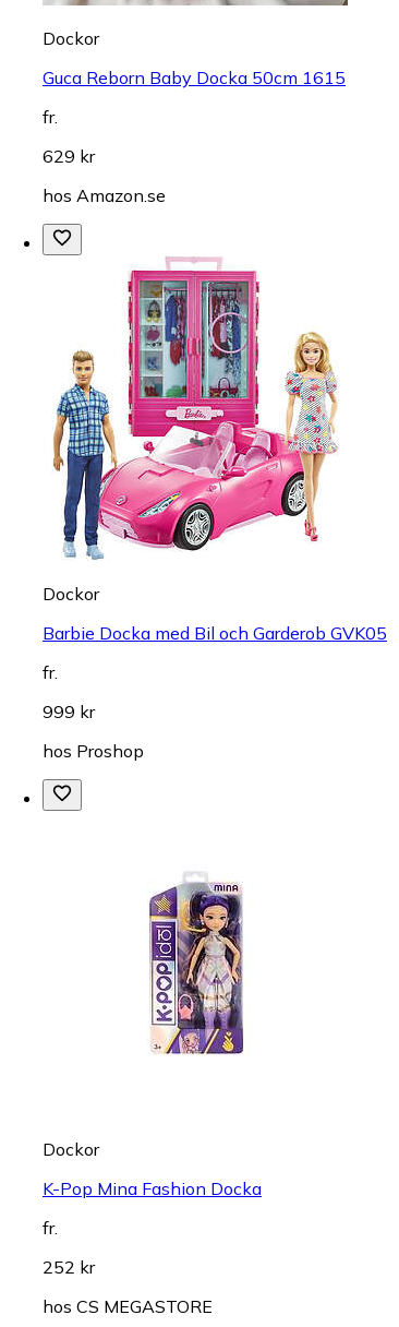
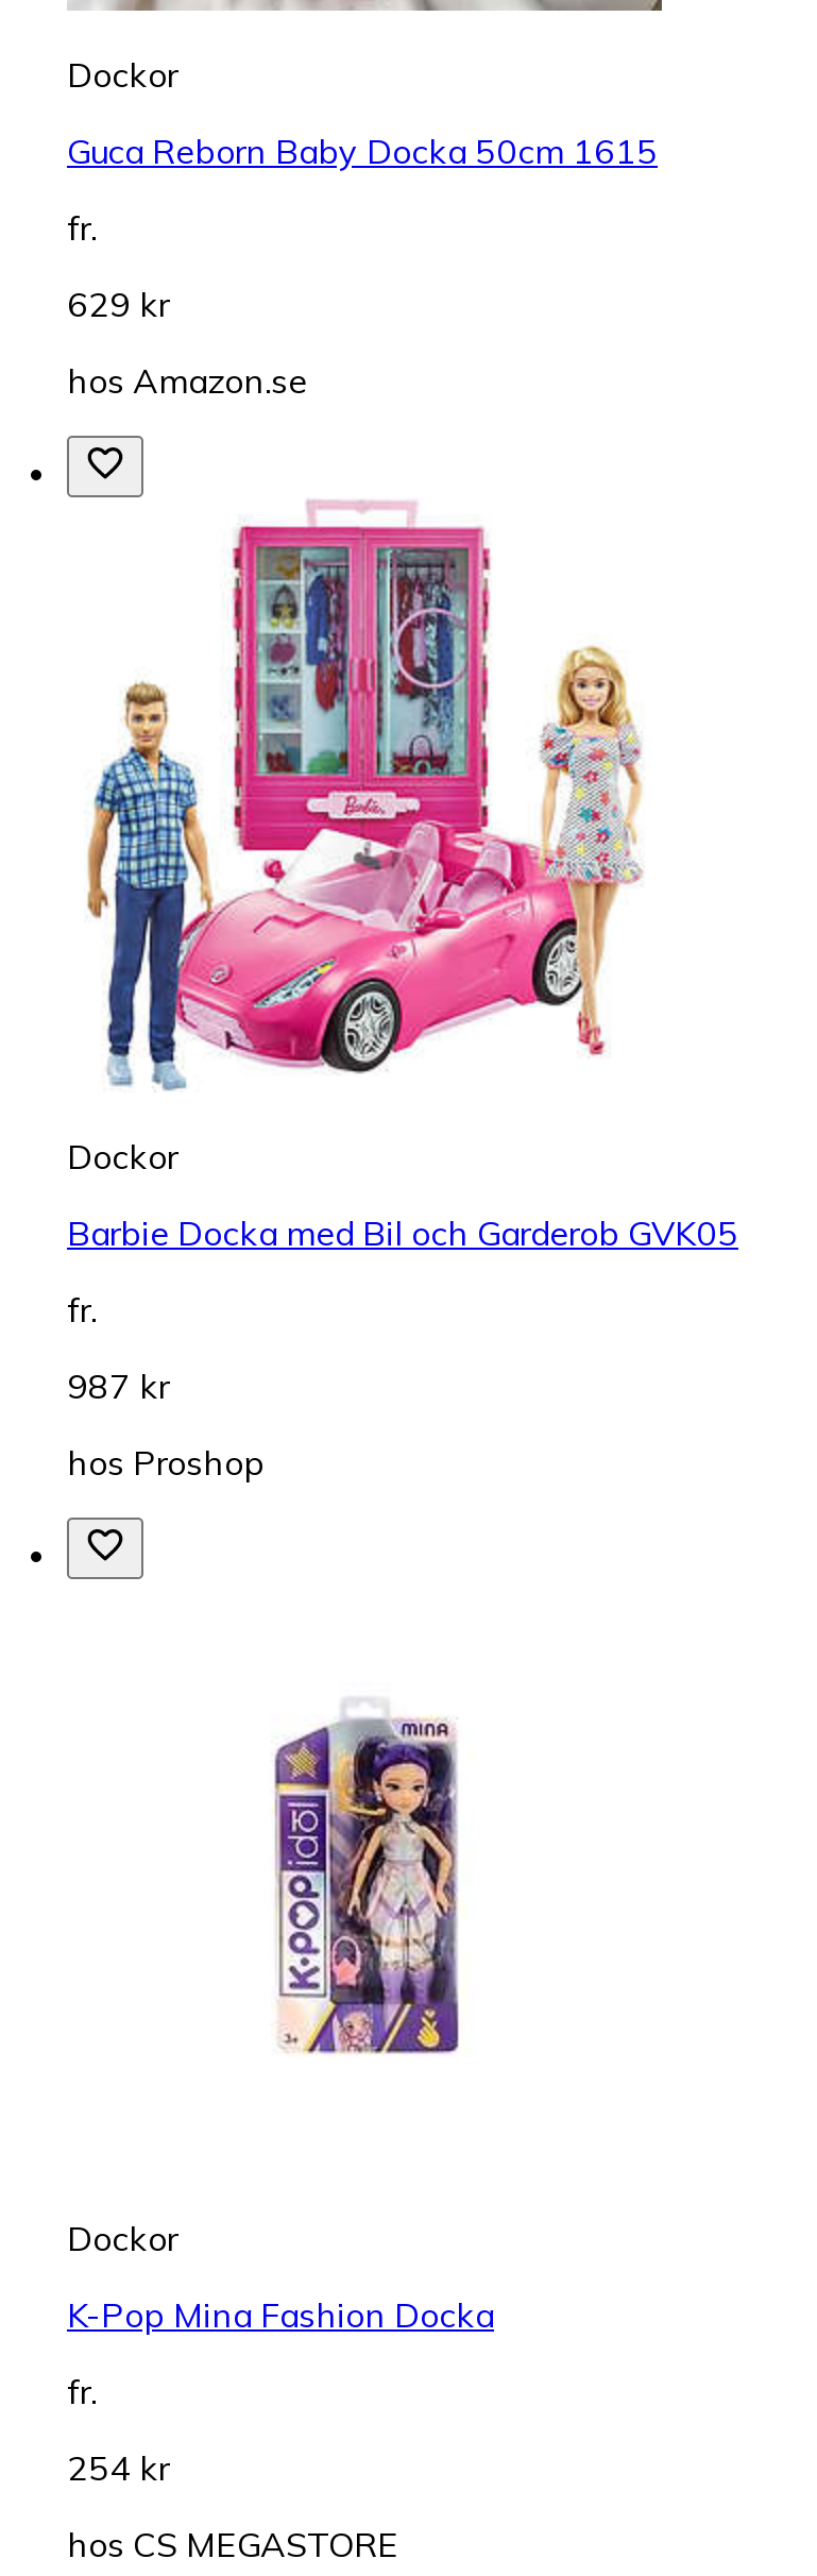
- 999 kr
+ 987 kr

- 252 kr
+ 254 kr
